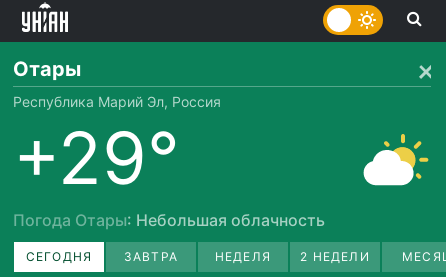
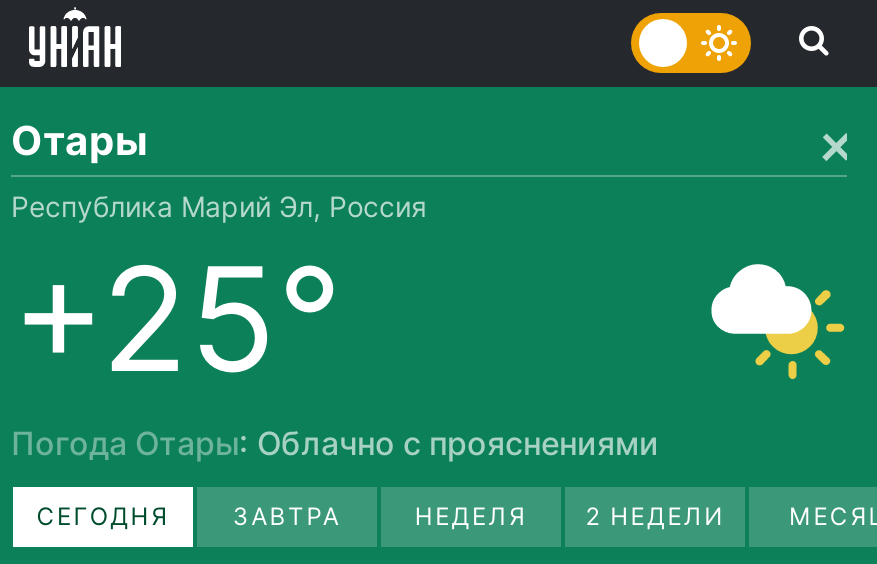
- [image]
- +29°
- Погода Отары: Небольшая облачность
+ [image]
+ +25°
+ Погода Отары: Облачно с прояснениями
